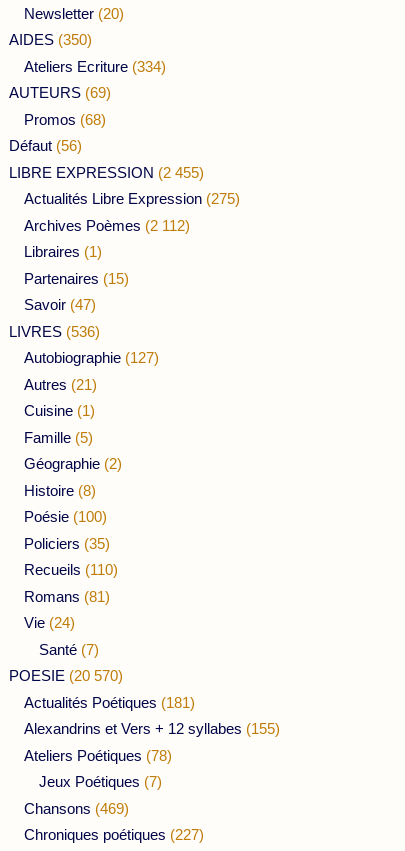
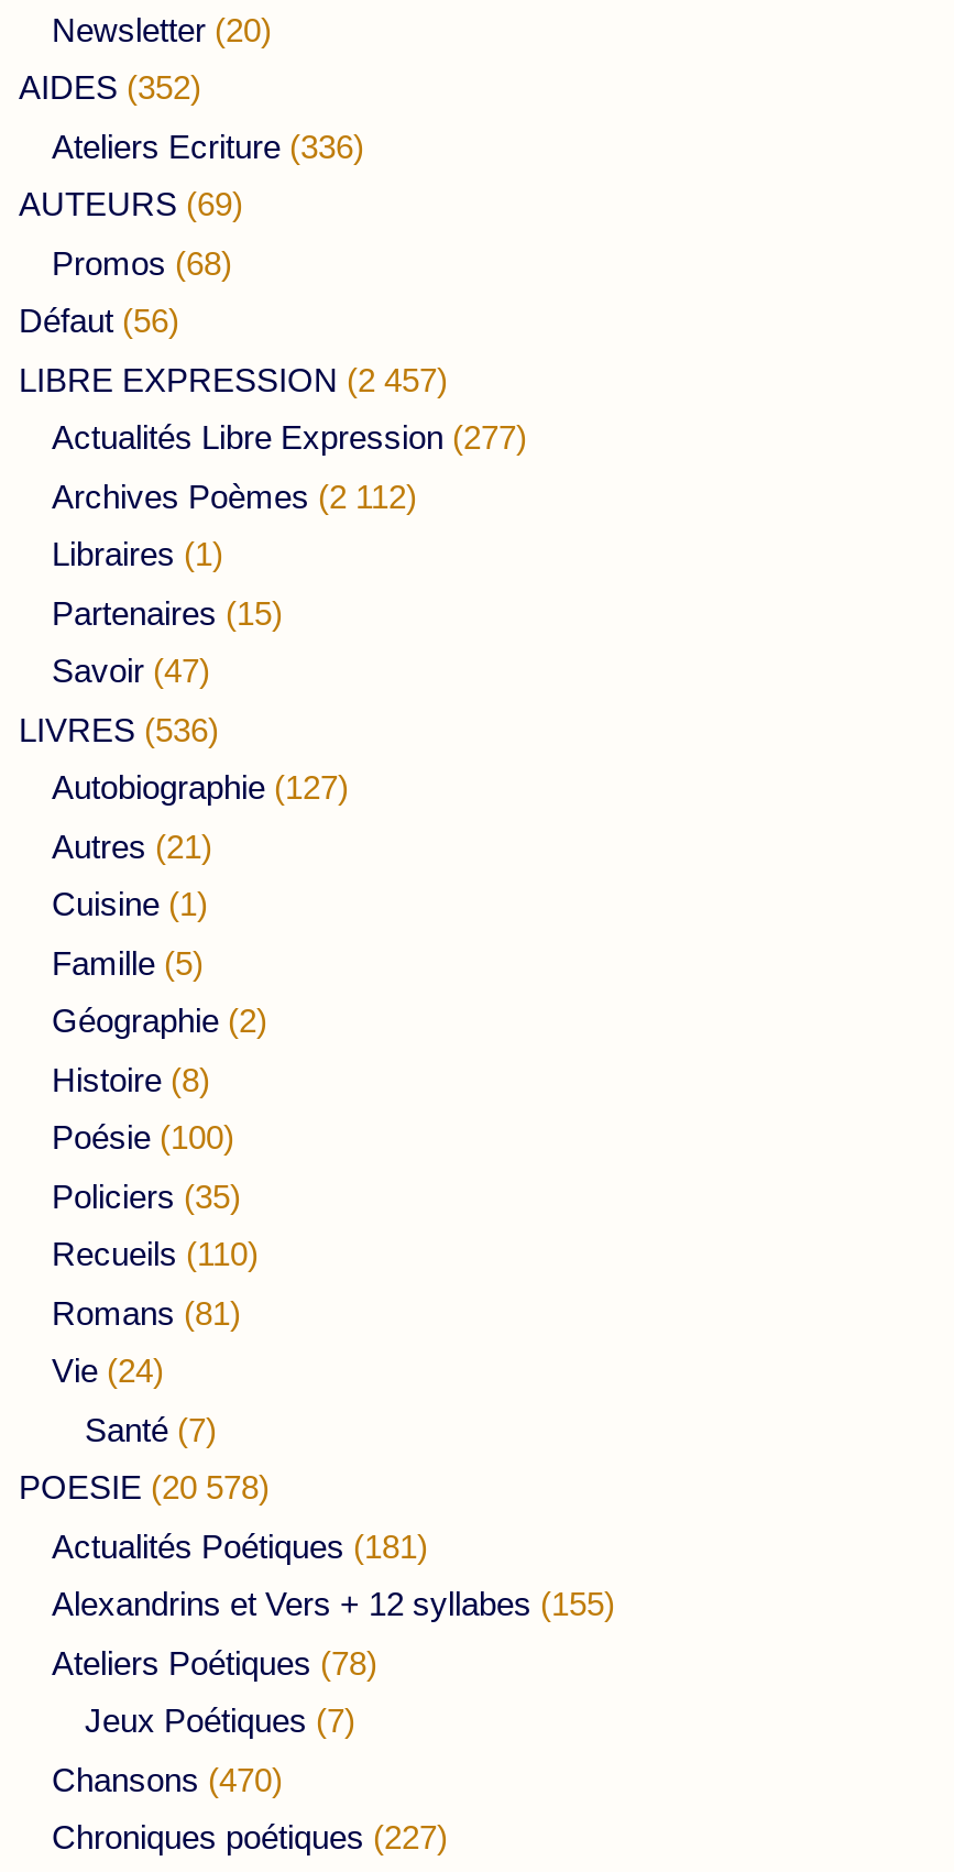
- AIDES (350)
+ AIDES (352)

- Ateliers Ecriture (334)
+ Ateliers Ecriture (336)

- LIBRE EXPRESSION (2 455)
+ LIBRE EXPRESSION (2 457)

- Actualités Libre Expression (275)
+ Actualités Libre Expression (277)

- POESIE (20 570)
+ POESIE (20 578)

- Chansons (469)
+ Chansons (470)
